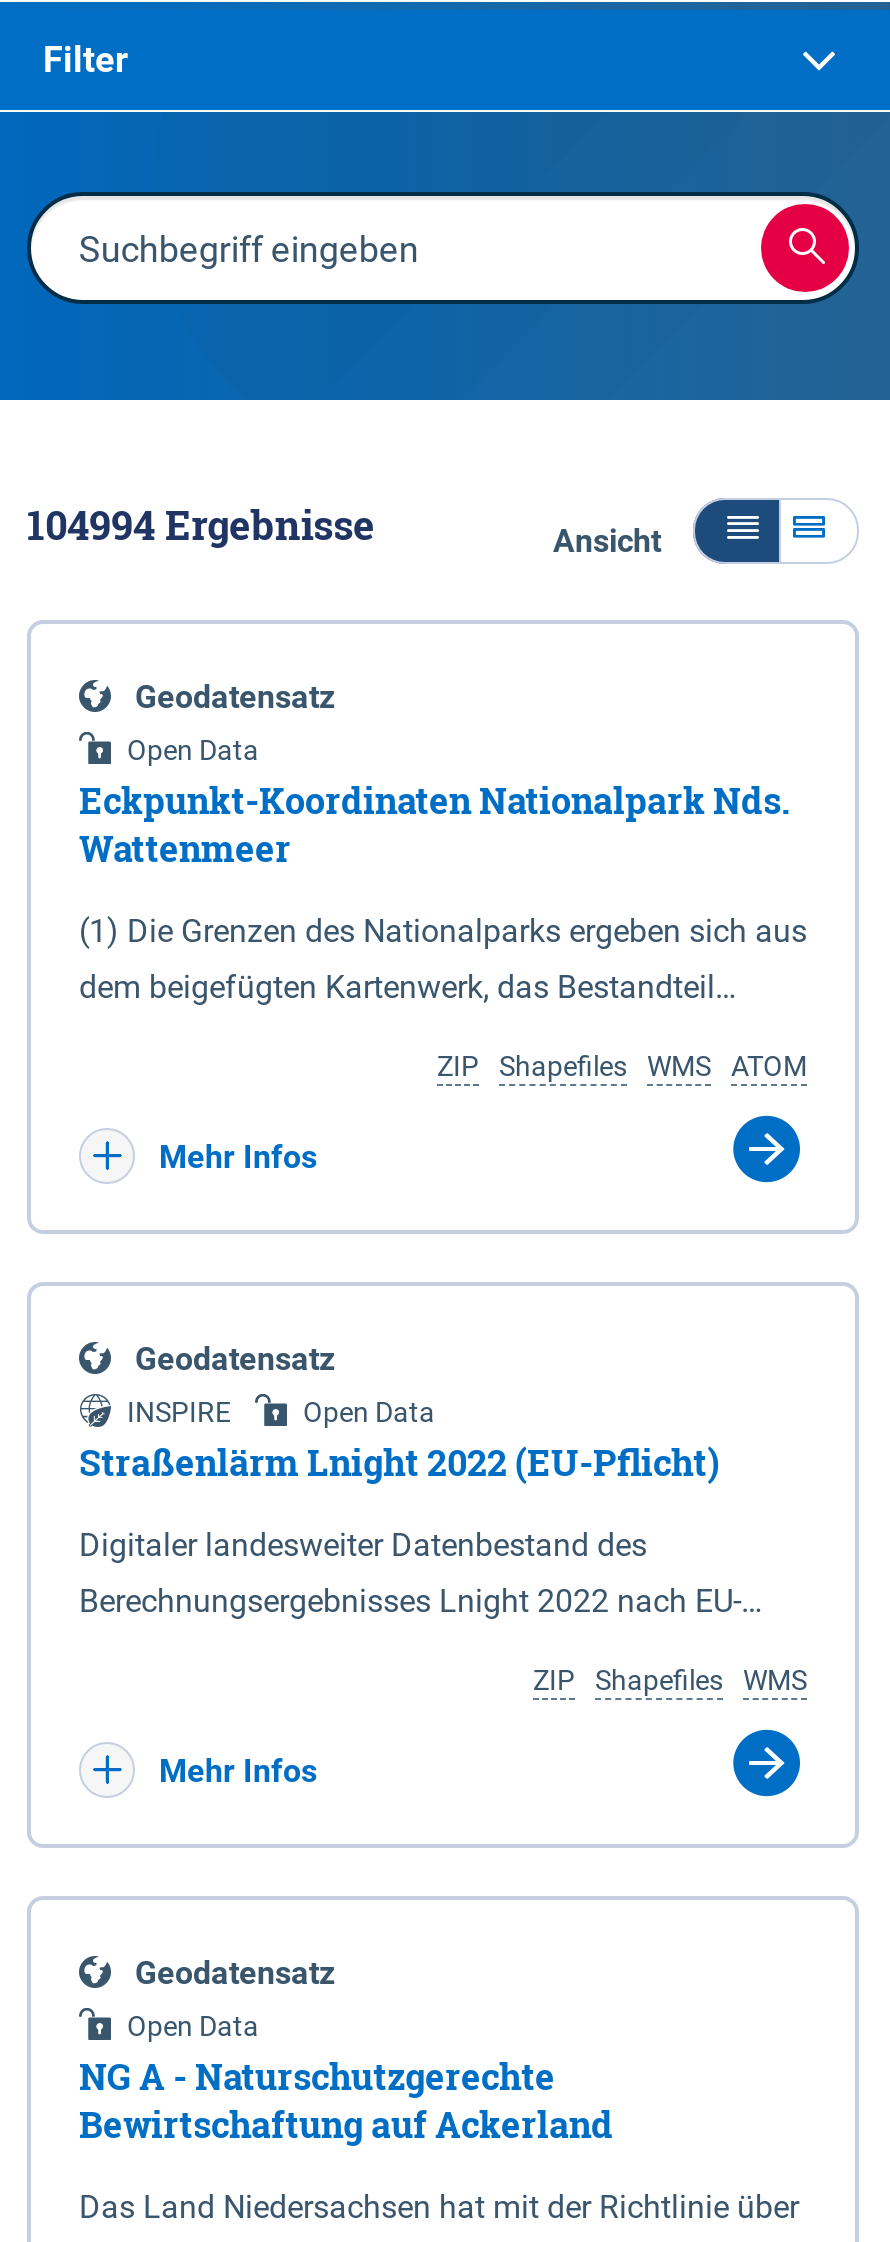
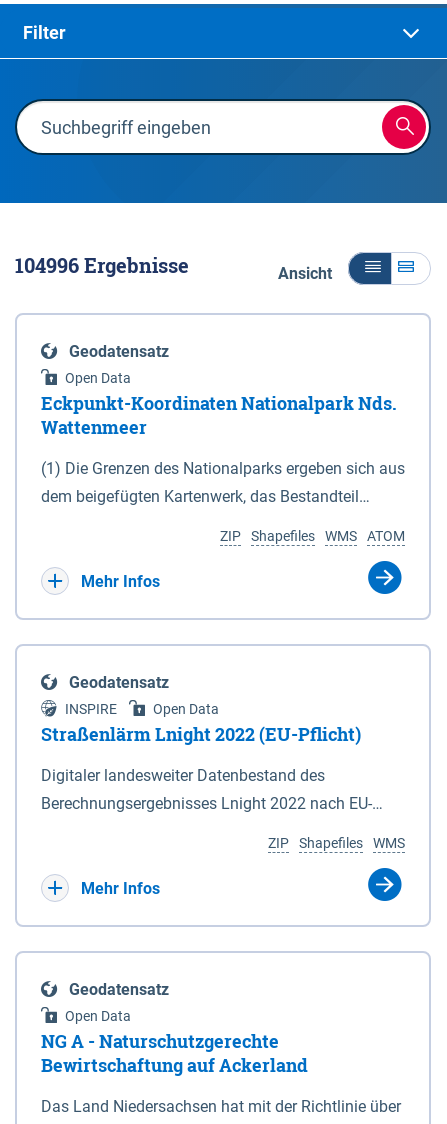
- 104994 Ergebnisse
+ 104996 Ergebnisse
